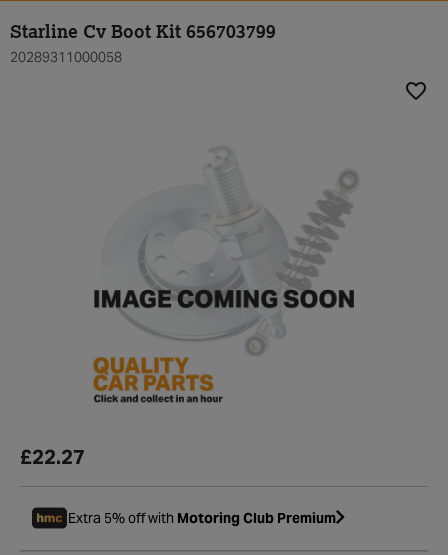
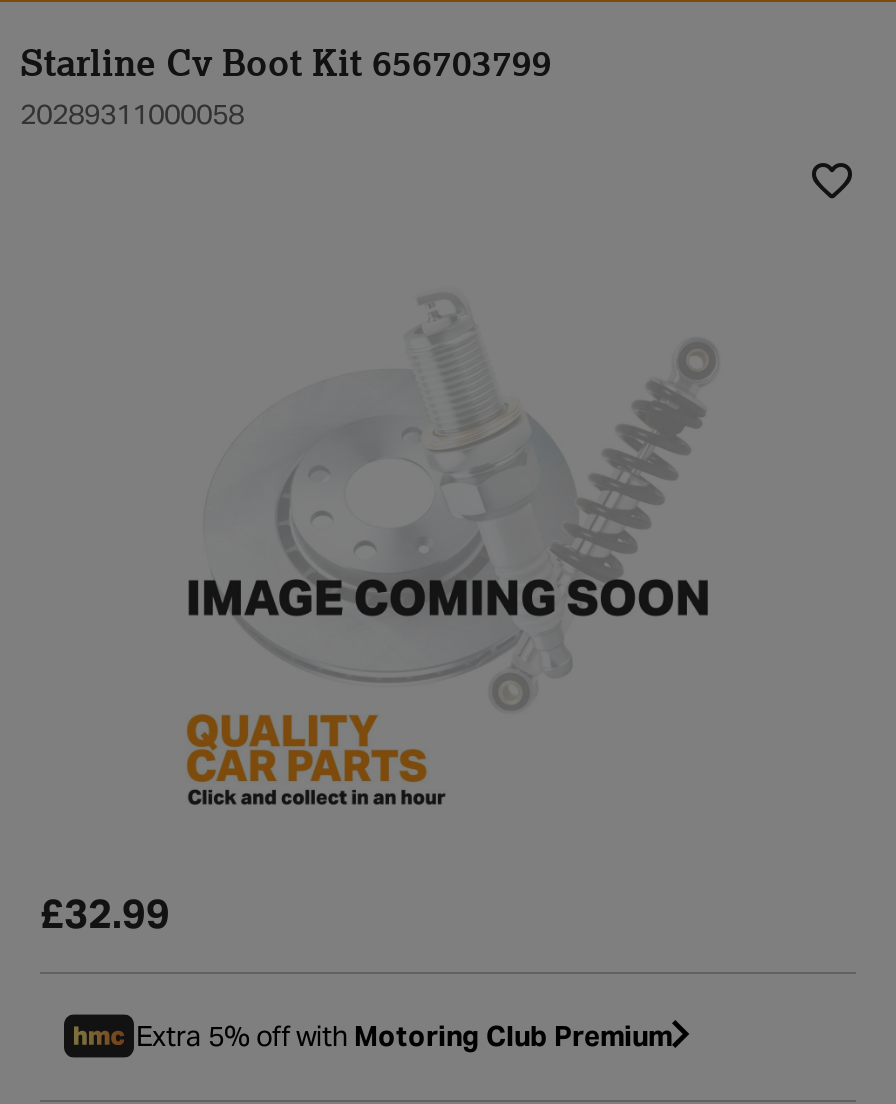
- £22.27
+ £32.99
